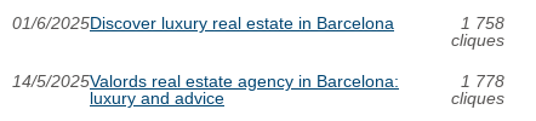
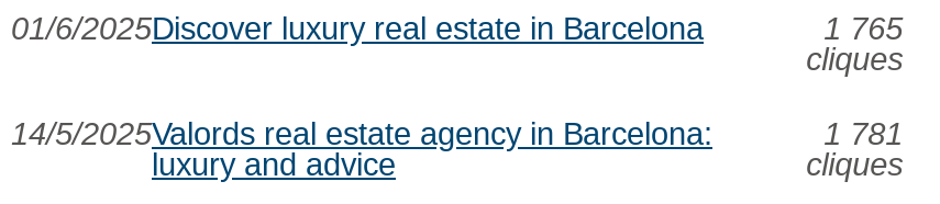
- 1 758
+ 1 765

- 1 778
+ 1 781
